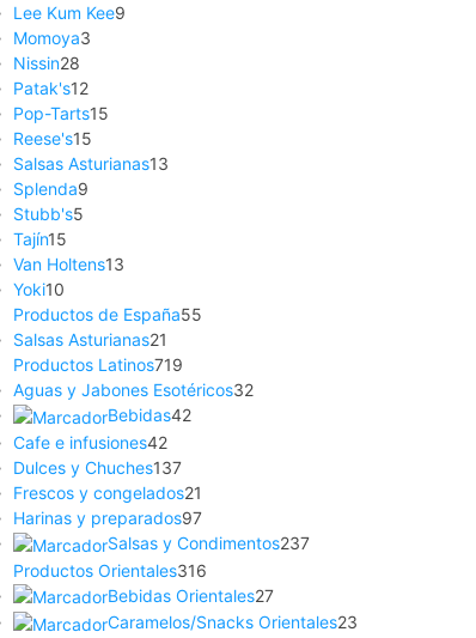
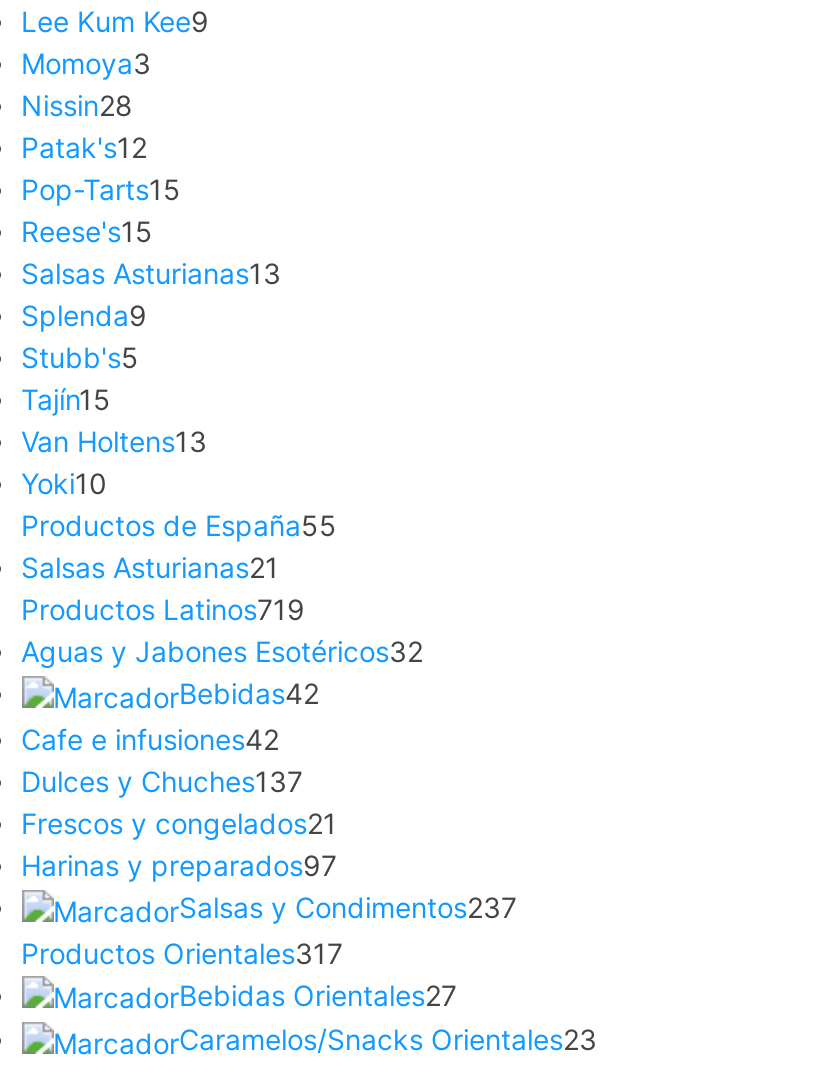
- Productos Orientales316
+ Productos Orientales317
